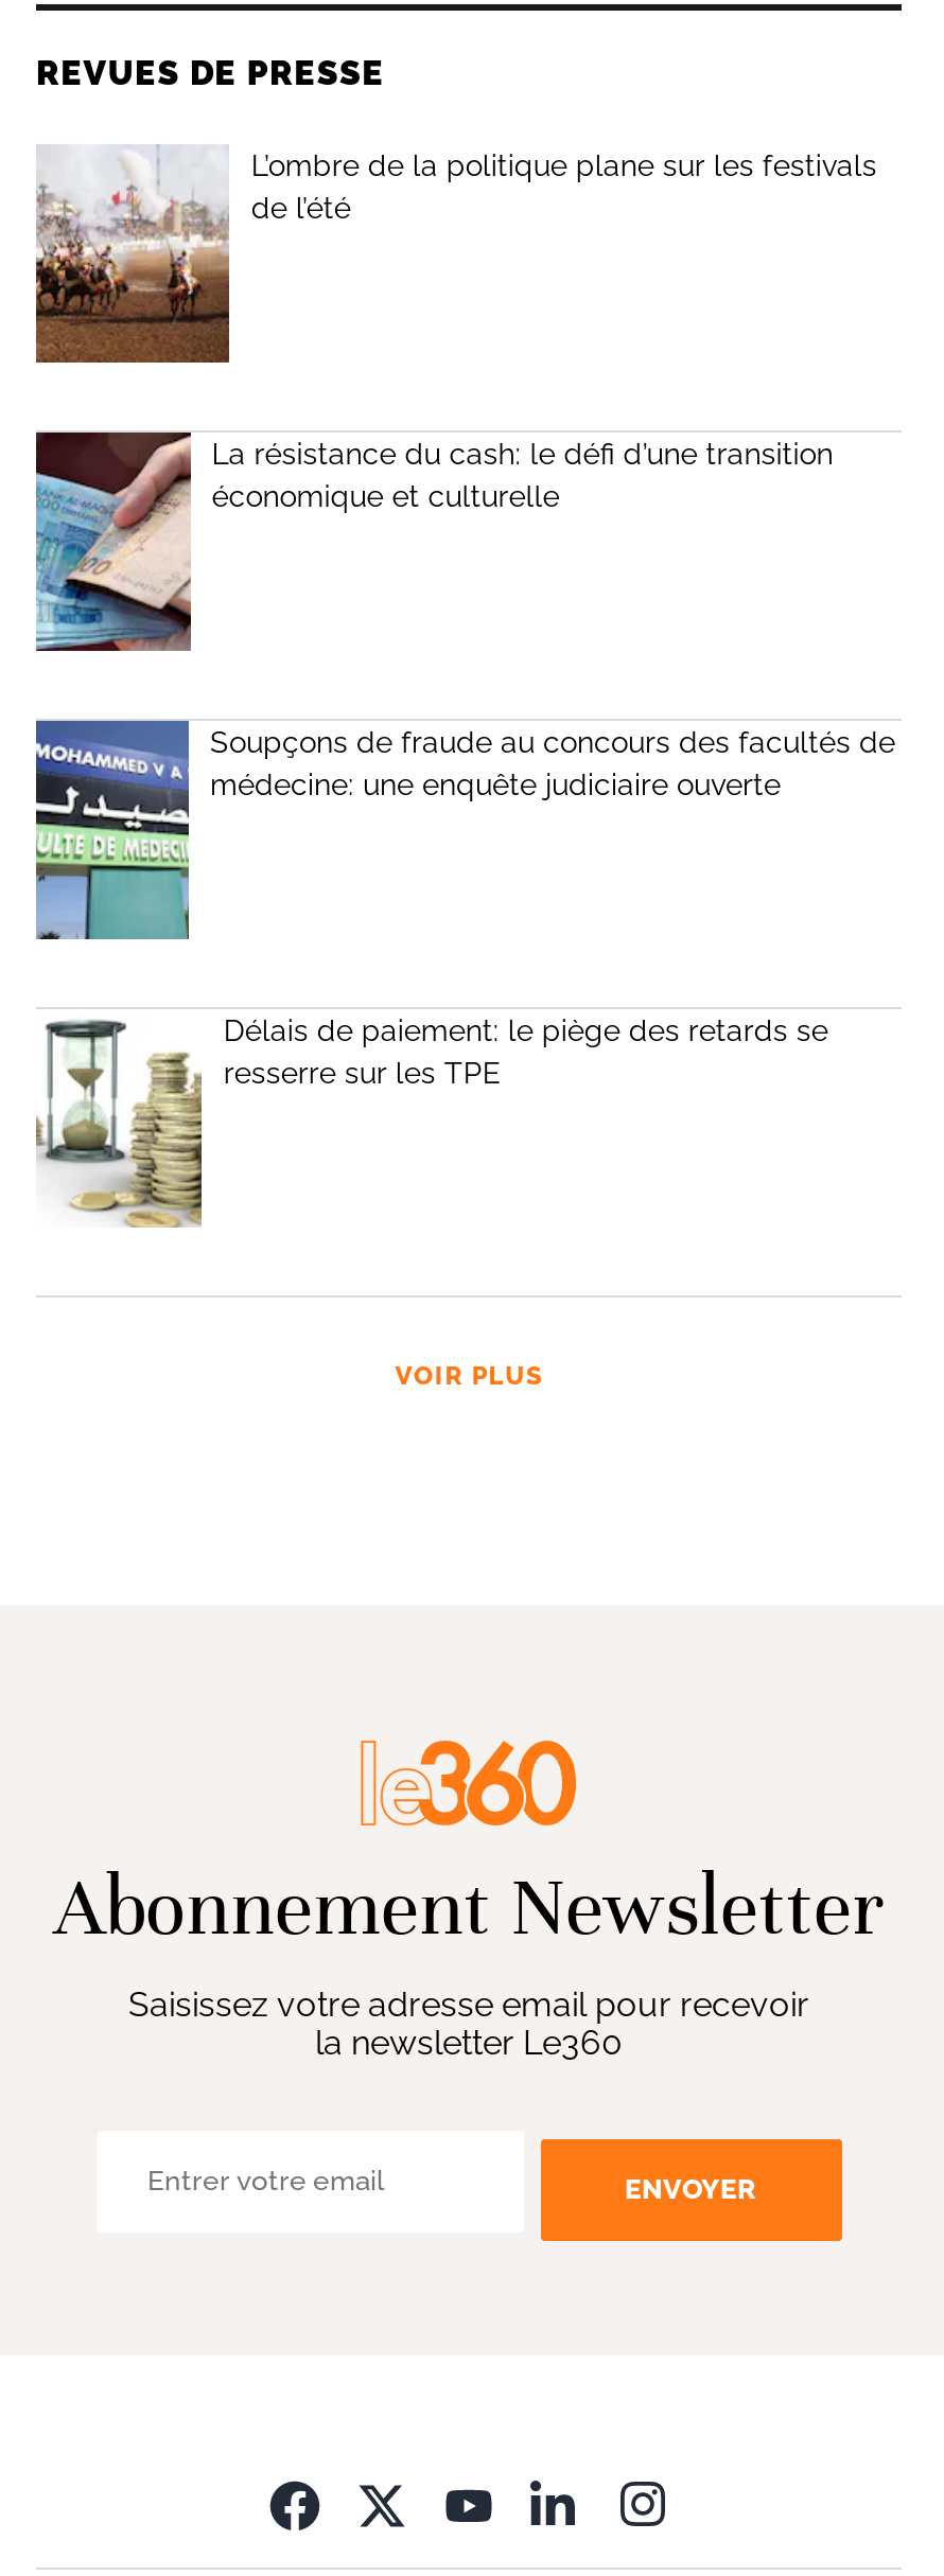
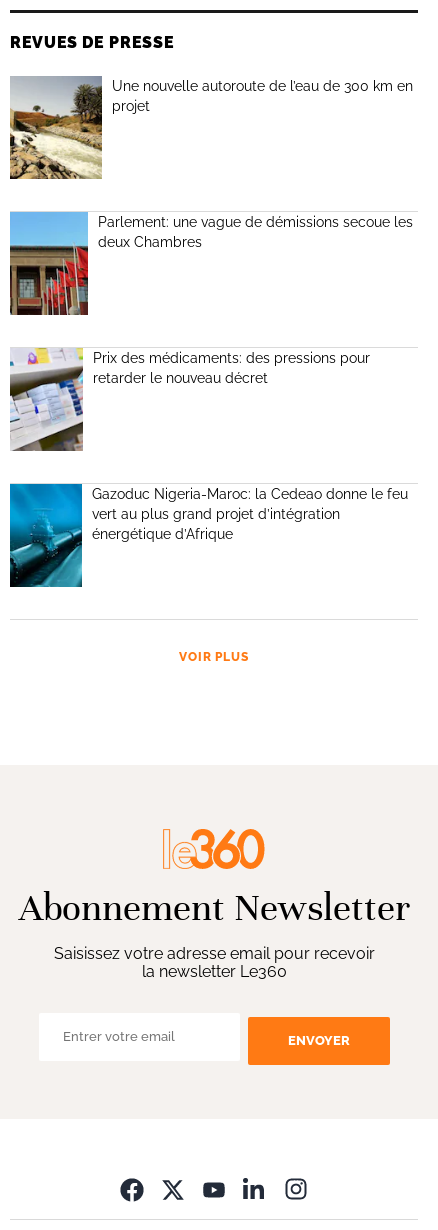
- [image]
- L’ombre de la politique plane sur les festivals
- de l’été
+ [image]
+ Une nouvelle autoroute de l’eau de 300 km en
+ projet

- [image]
- La résistance du cash: le défi d’une transition
- économique et culturelle
+ [image]
+ Parlement: une vague de démissions secoue les
+ deux Chambres

- [image]
- Soupçons de fraude au concours des facultés de
- médecine: une enquête judiciaire ouverte
+ [image]
+ Prix des médicaments: des pressions pour
+ retarder le nouveau décret

- [image]
- Délais de paiement: le piège des retards se
- resserre sur les TPE
+ [image]
+ Gazoduc Nigeria-Maroc: la Cedeao donne le feu
+ vert au plus grand projet d’intégration
+ énergétique d’Afrique
